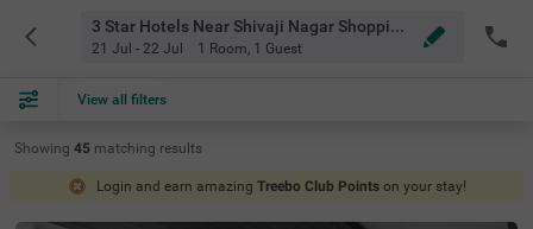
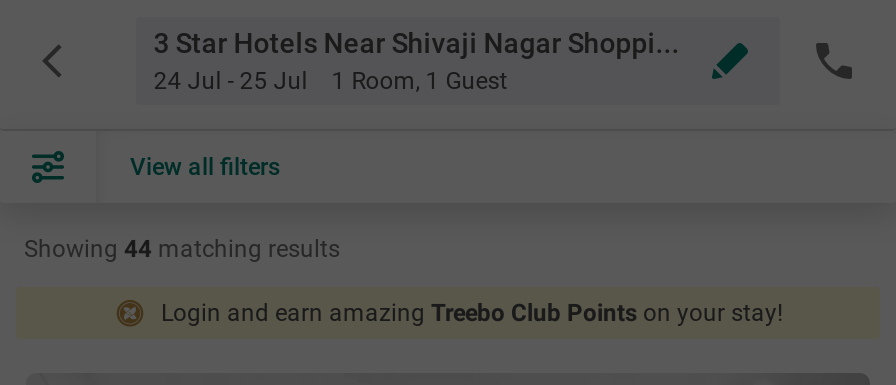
- 21 Jul - 22 Jul 1 Room, 1 Guest
+ 24 Jul - 25 Jul 1 Room, 1 Guest

- Showing 45 matching results
+ Showing 44 matching results
